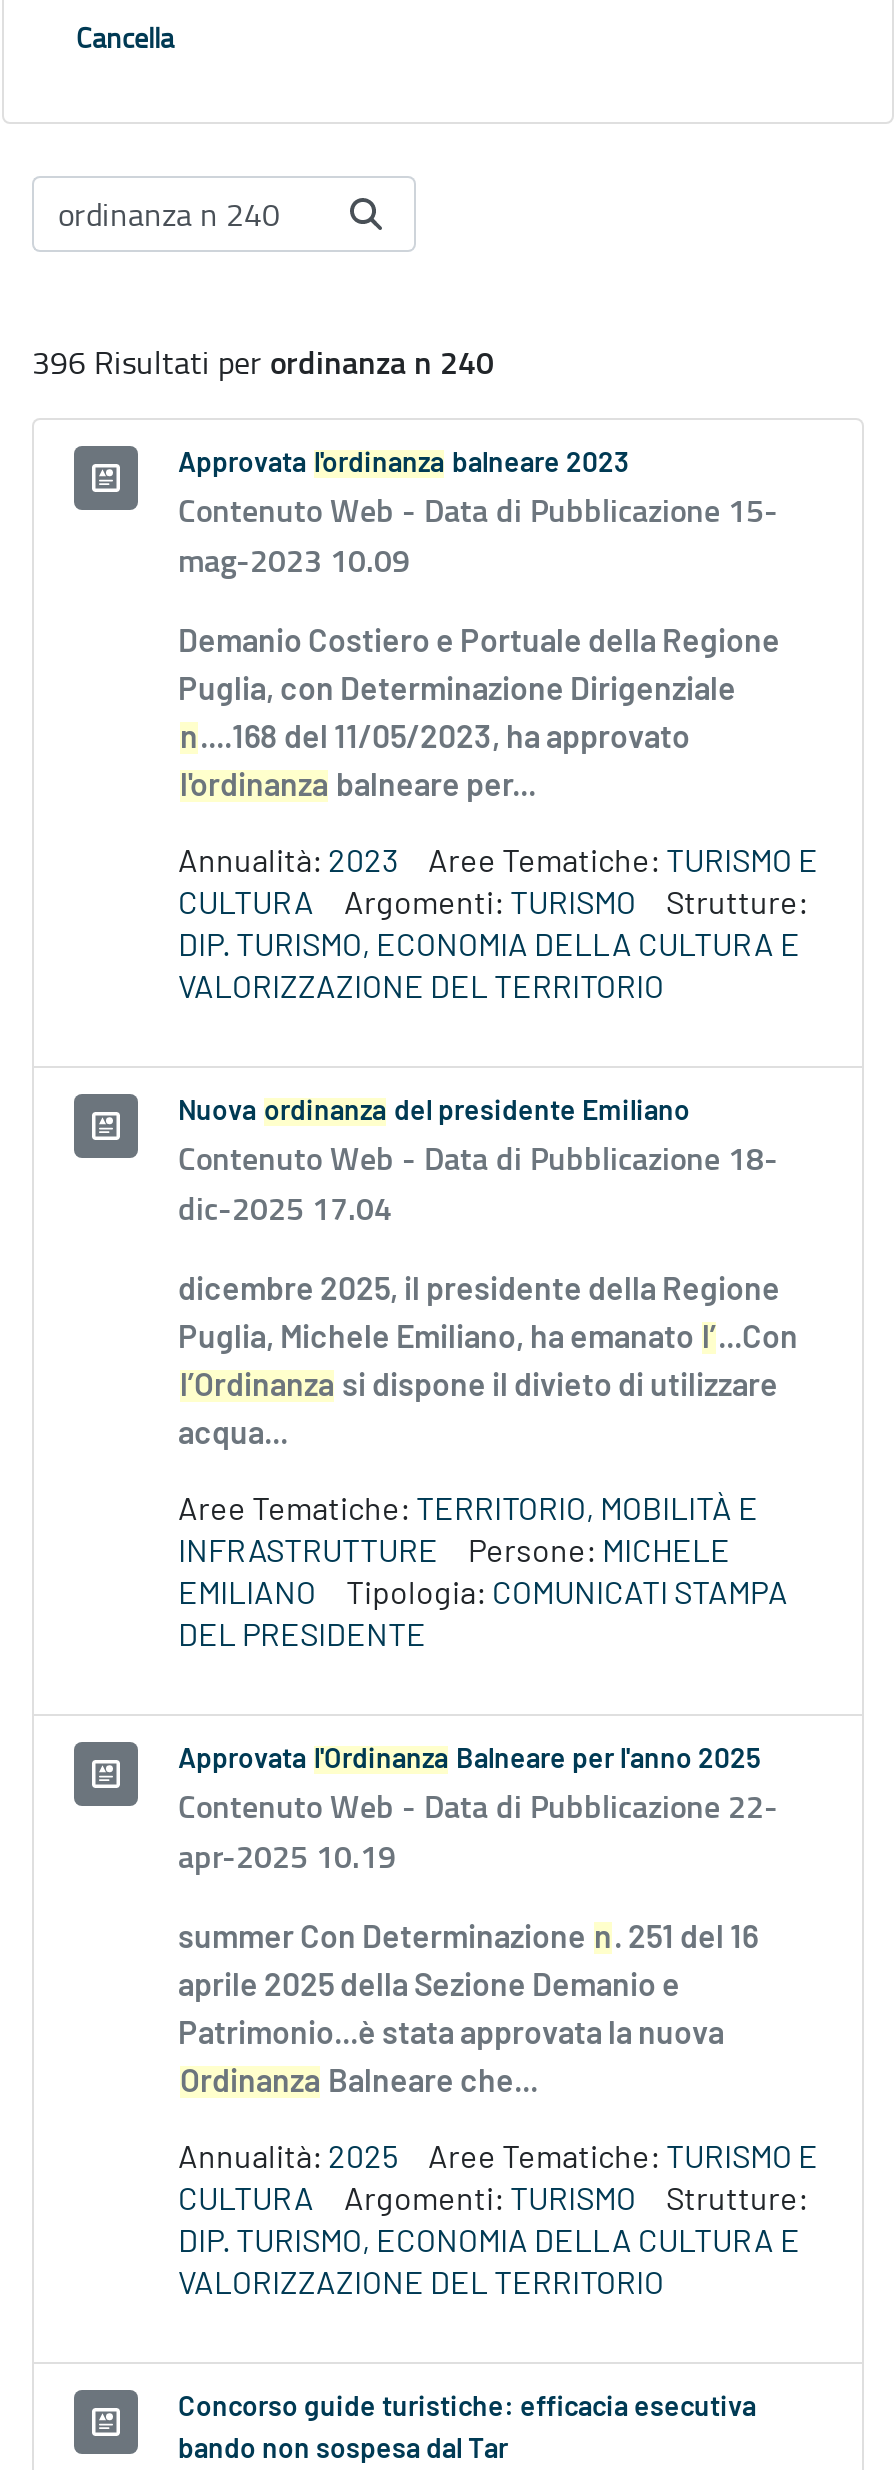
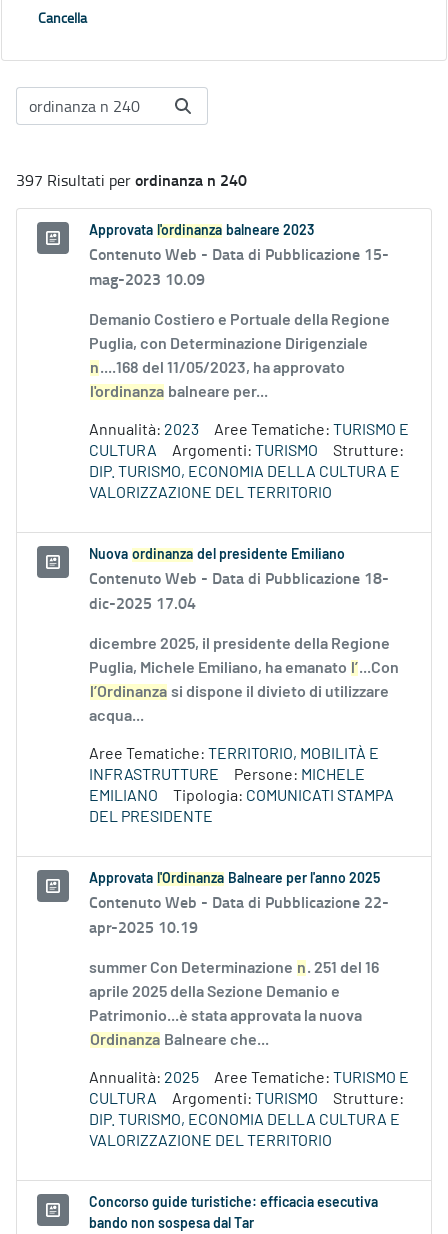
- 396 Risultati per ordinanza n 240
+ 397 Risultati per ordinanza n 240
